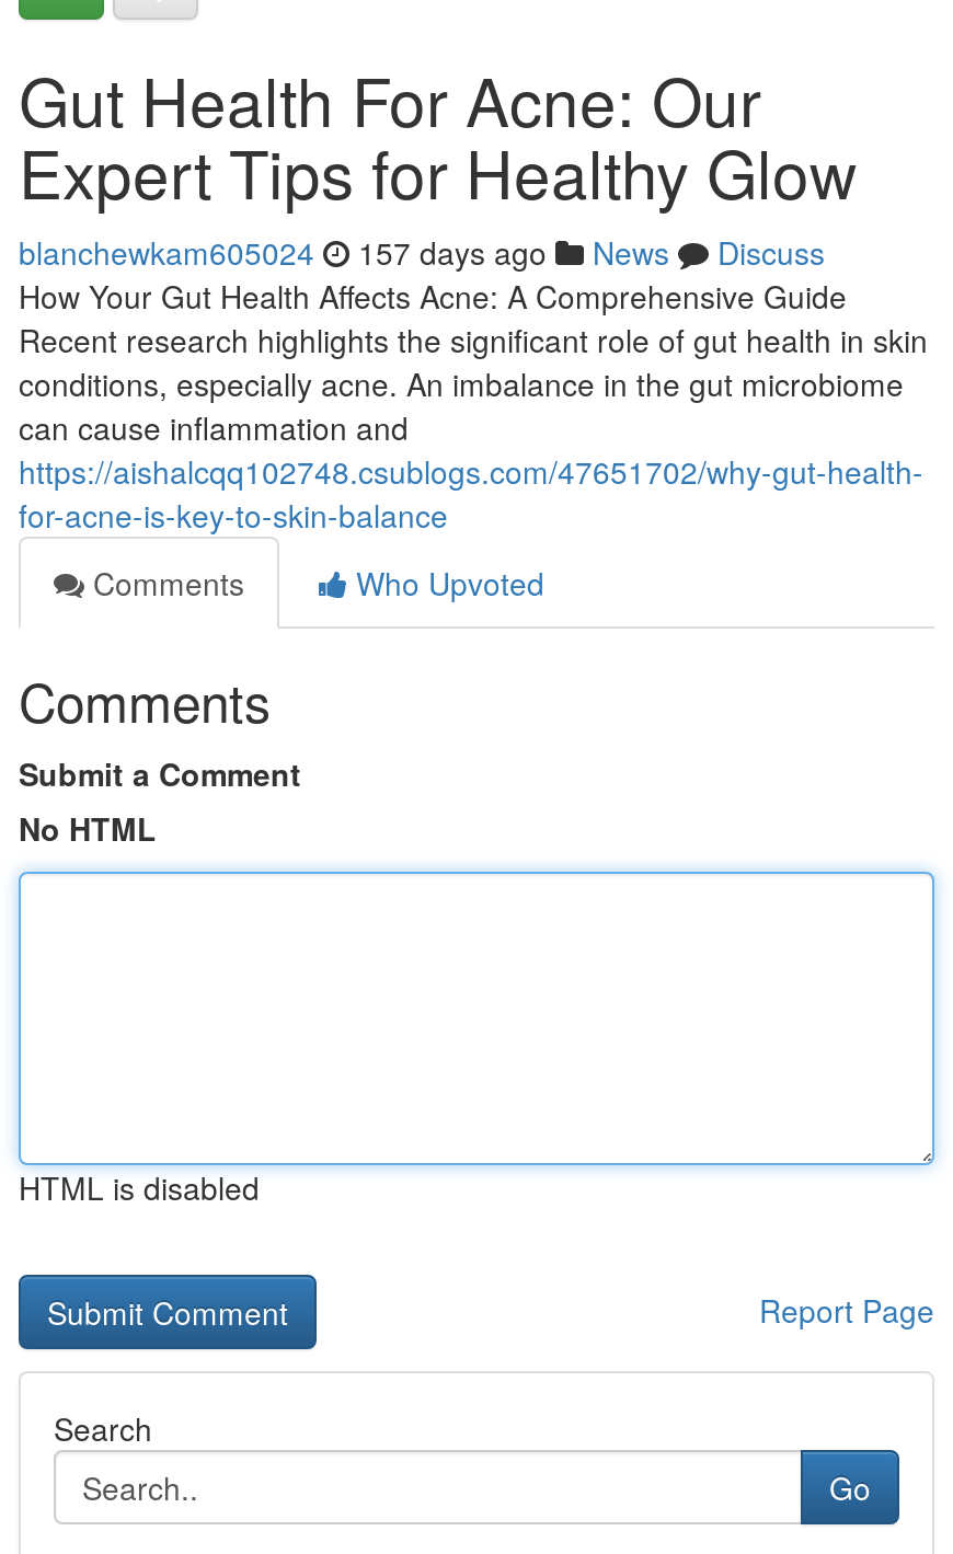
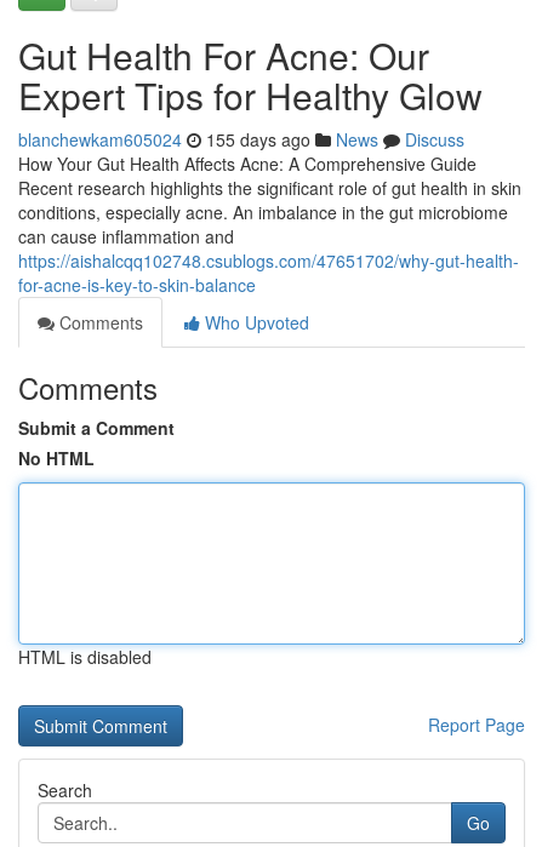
- blanchewkam605024 157 days ago News Discuss
+ blanchewkam605024 155 days ago News Discuss
